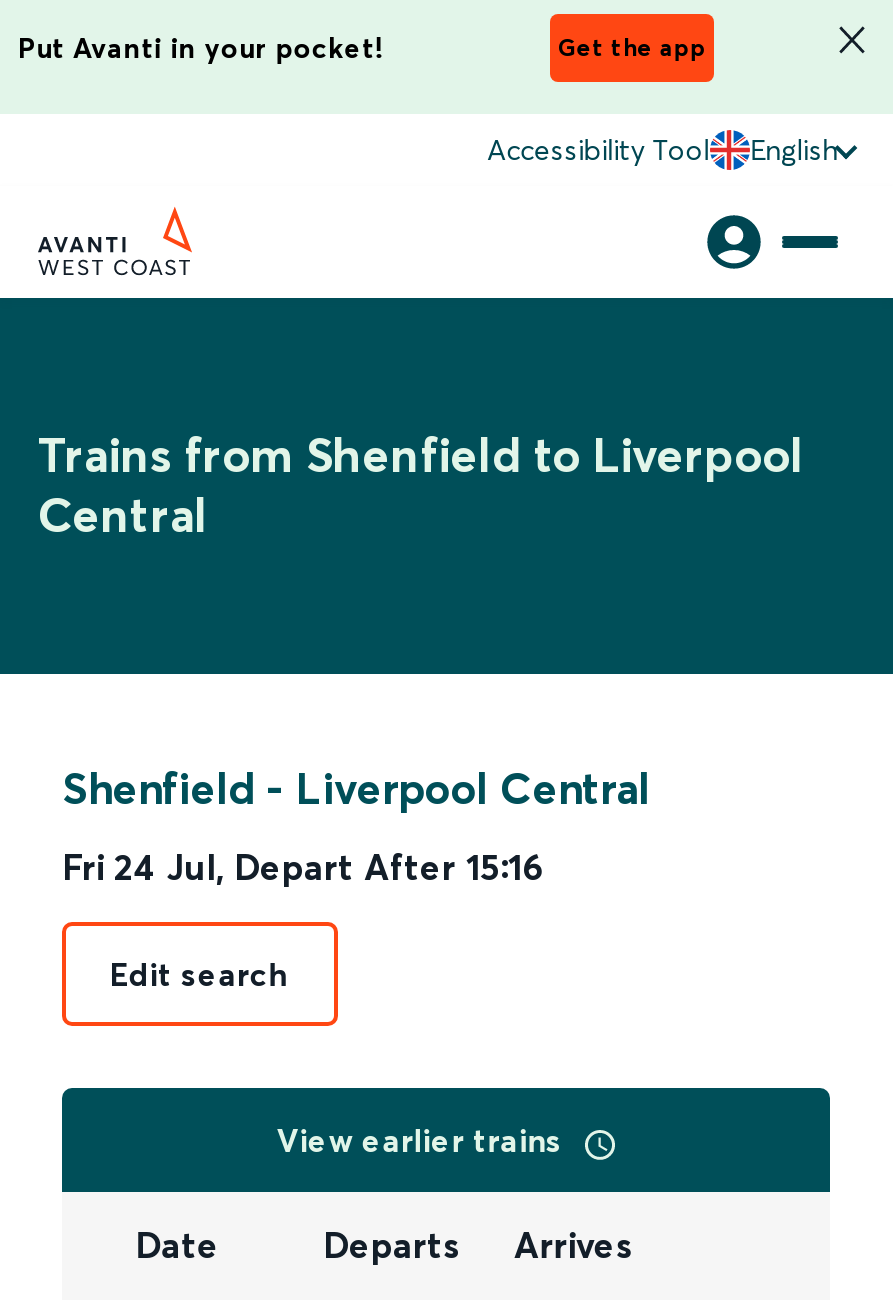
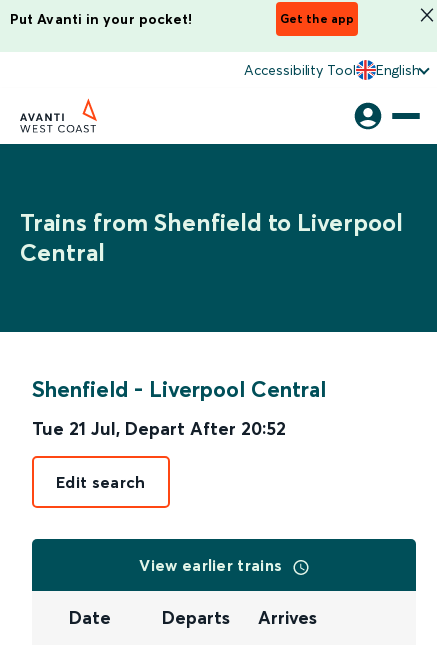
- Fri 24 Jul, Depart After 15:16
+ Tue 21 Jul, Depart After 20:52
